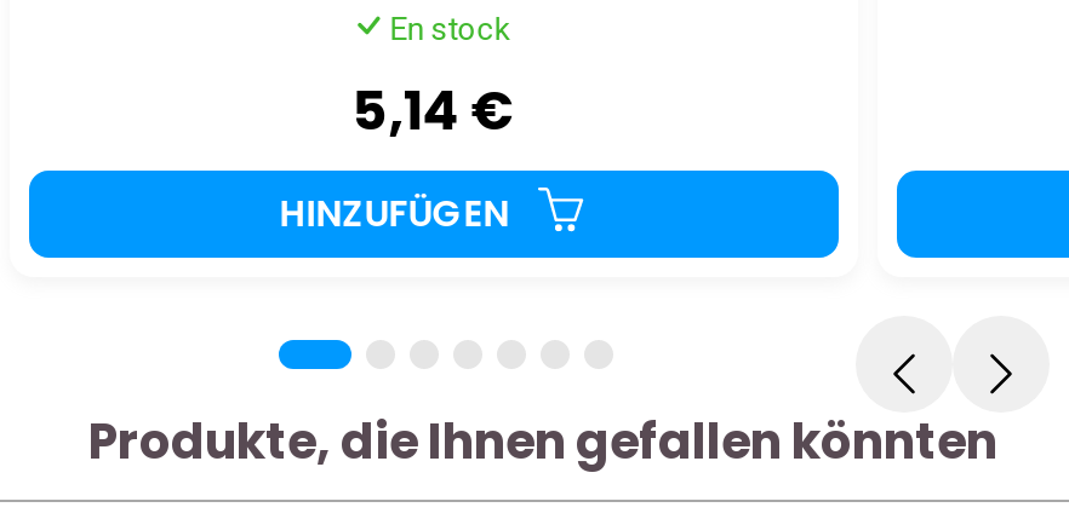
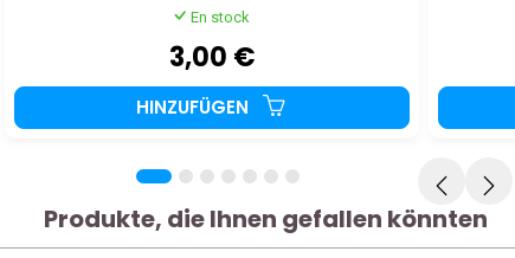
- 5,14 €
+ 3,00 €
